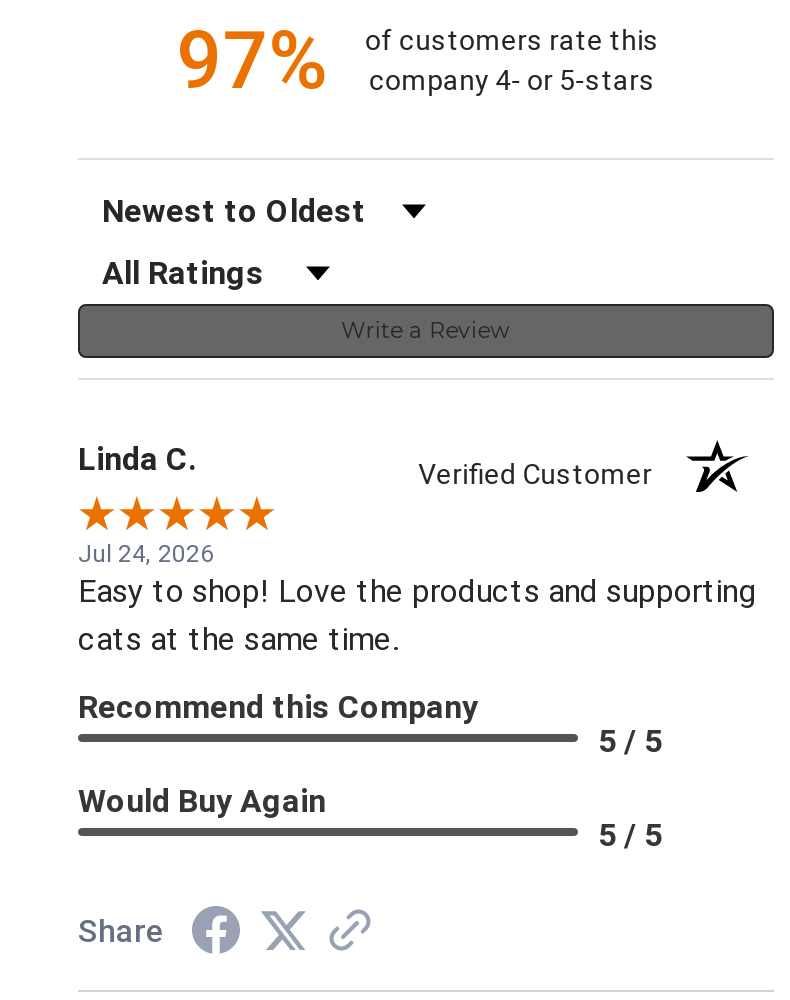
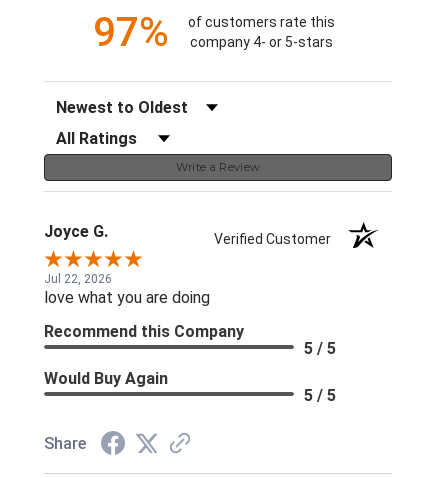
- Linda C.
+ Joyce G.

- Jul 24, 2026
- Easy to shop! Love the products and supporting
- cats at the same time.
+ Jul 22, 2026
+ love what you are doing
